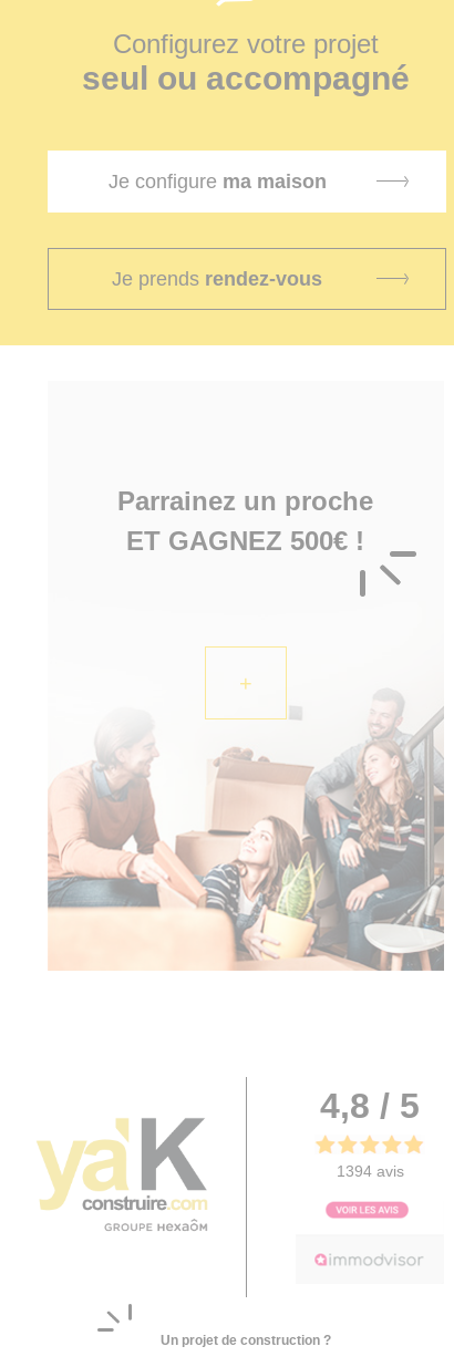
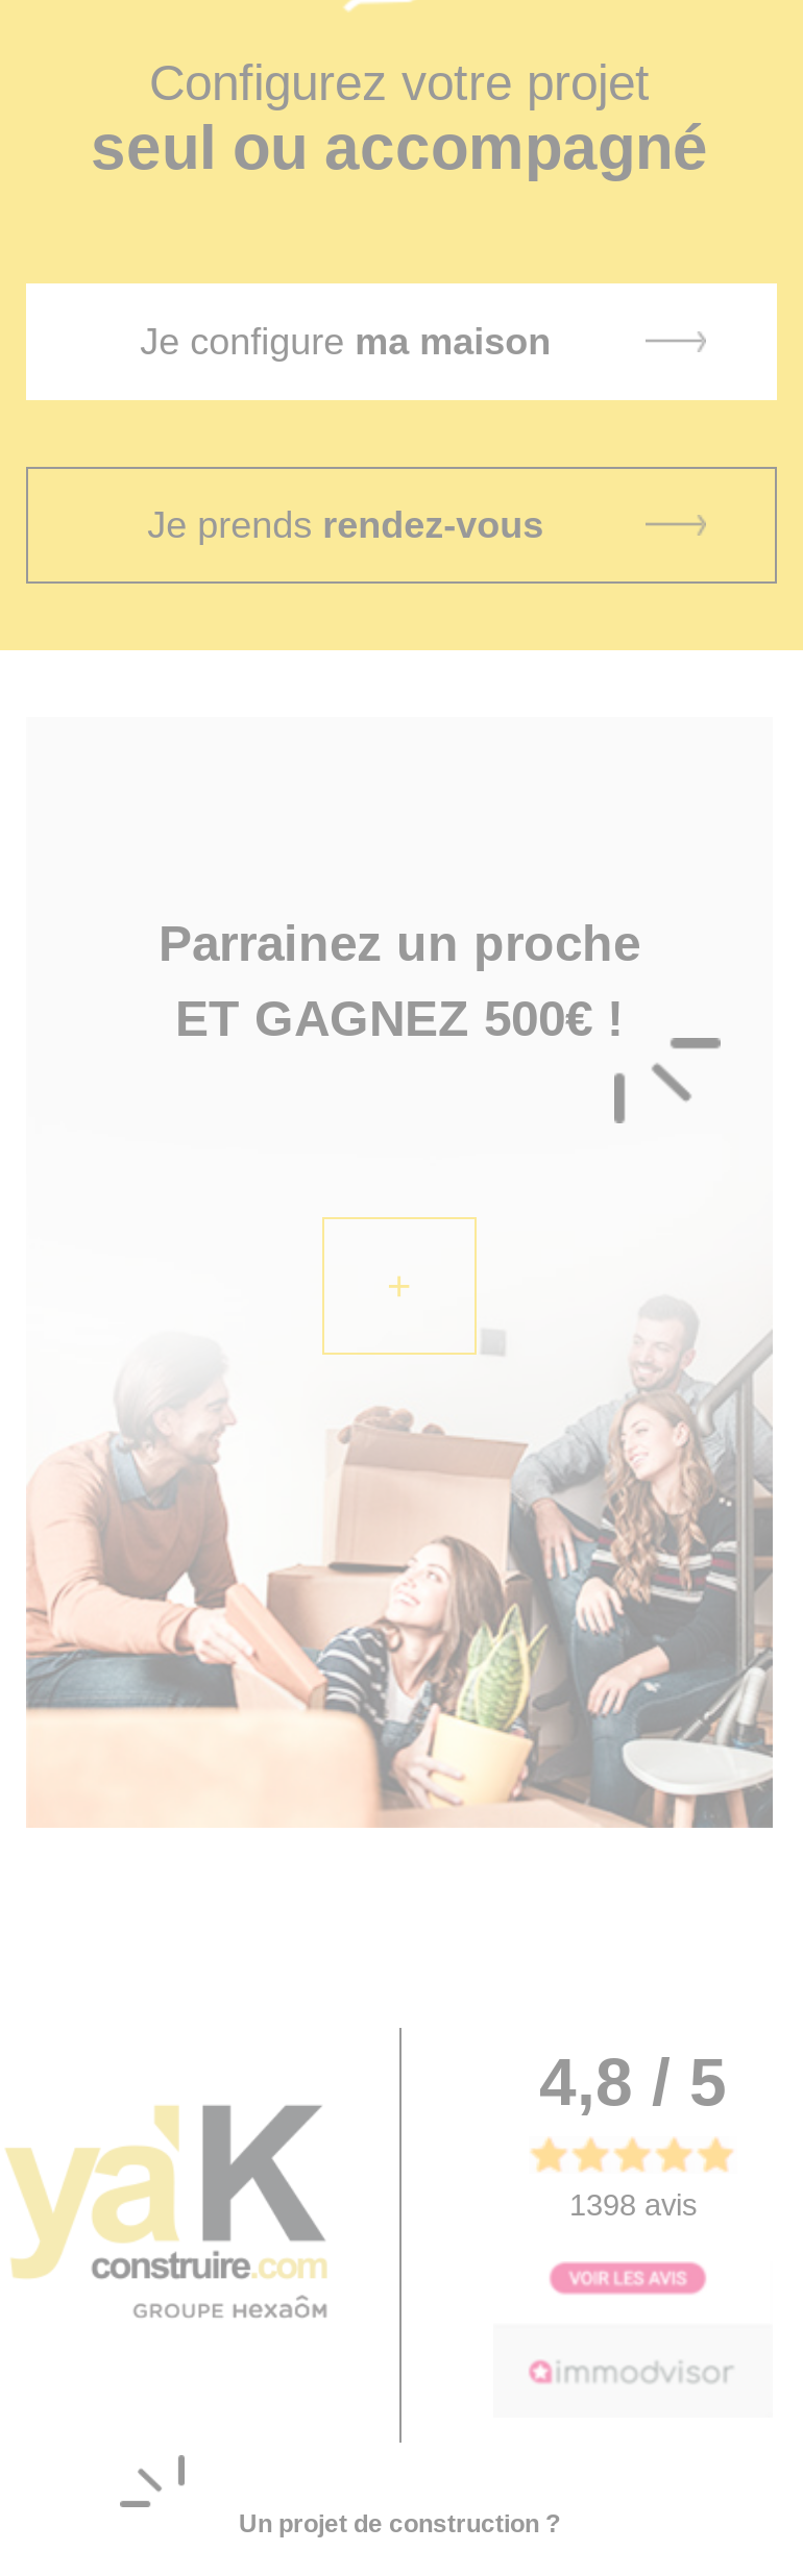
- 1394 avis
+ 1398 avis
